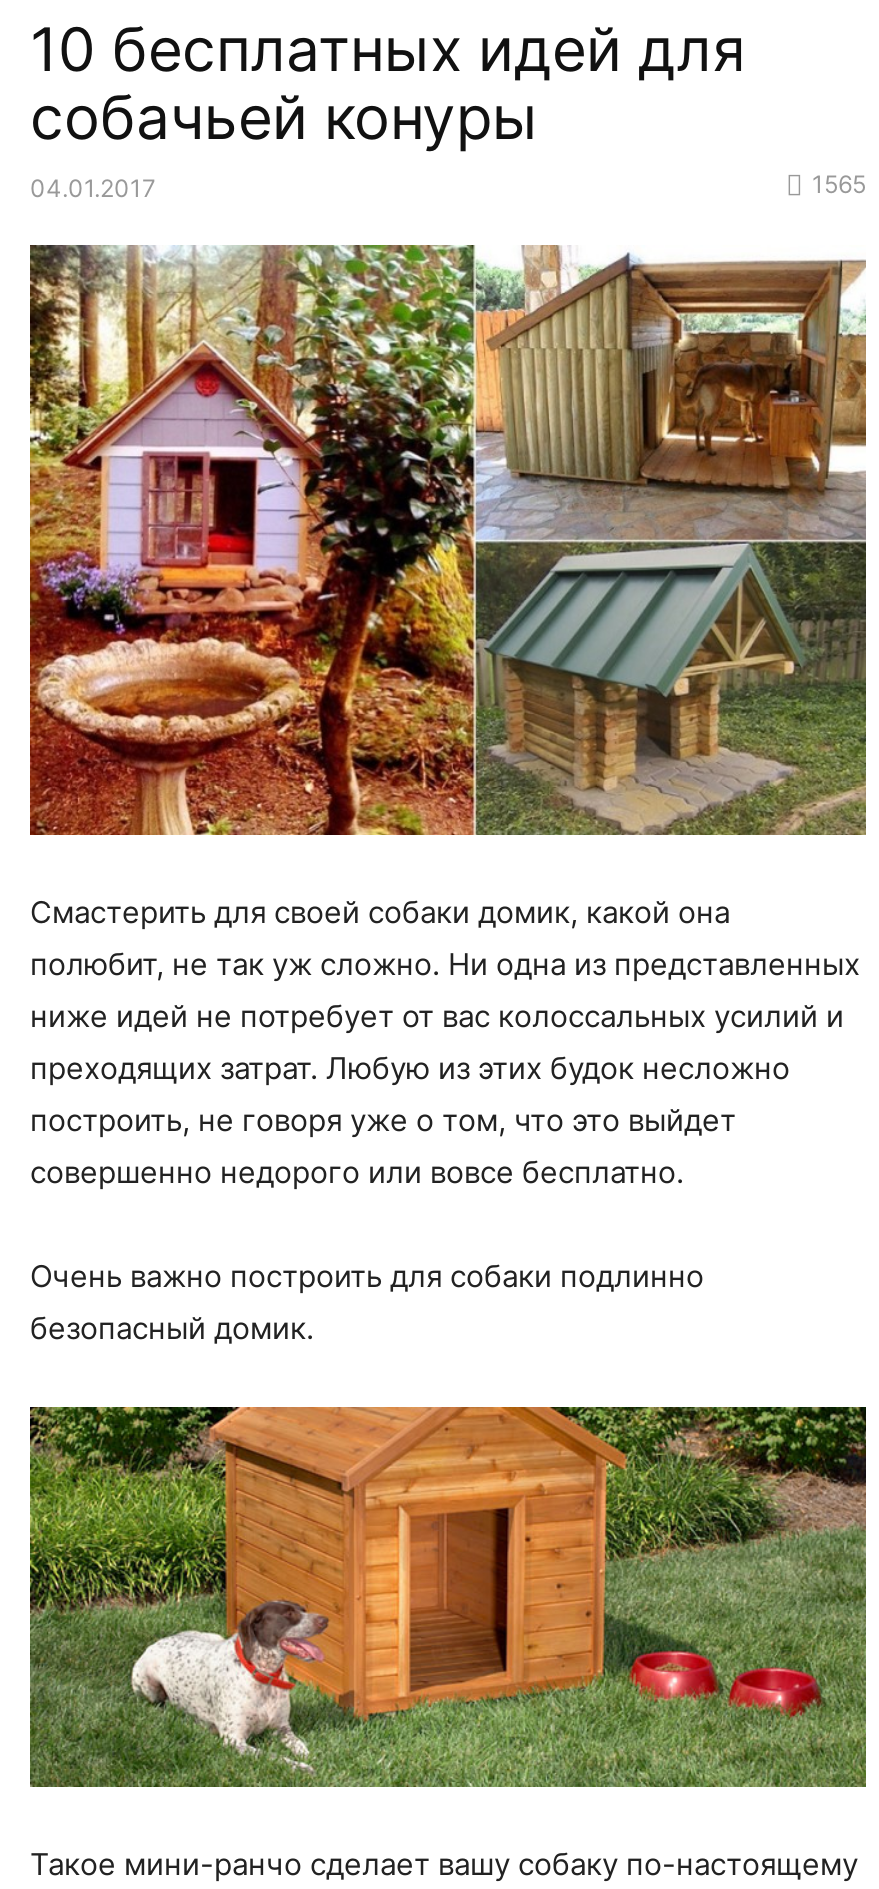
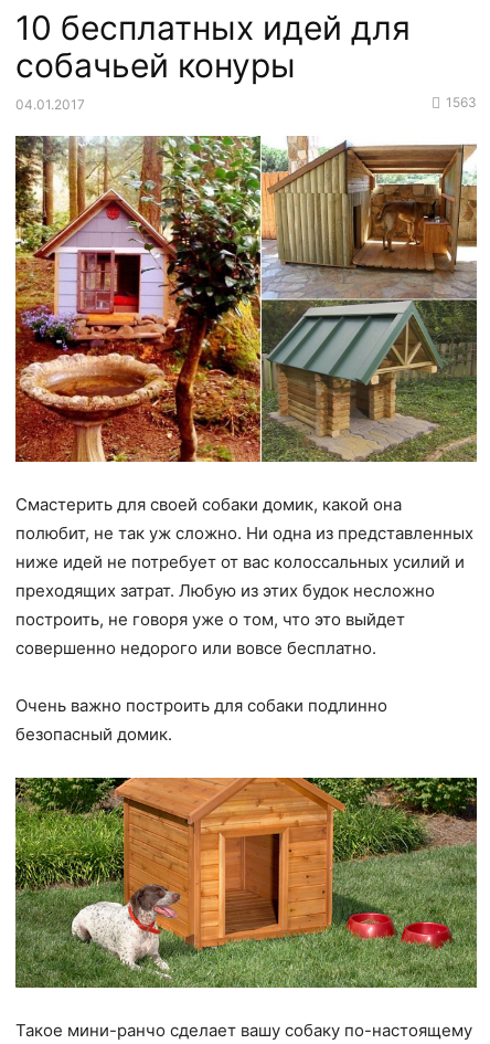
- 1565
+ 1563
